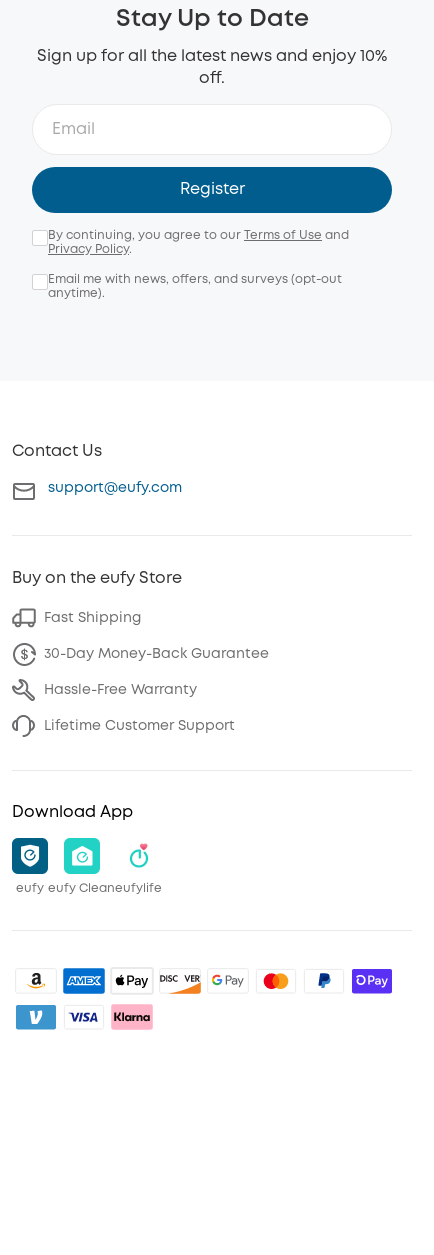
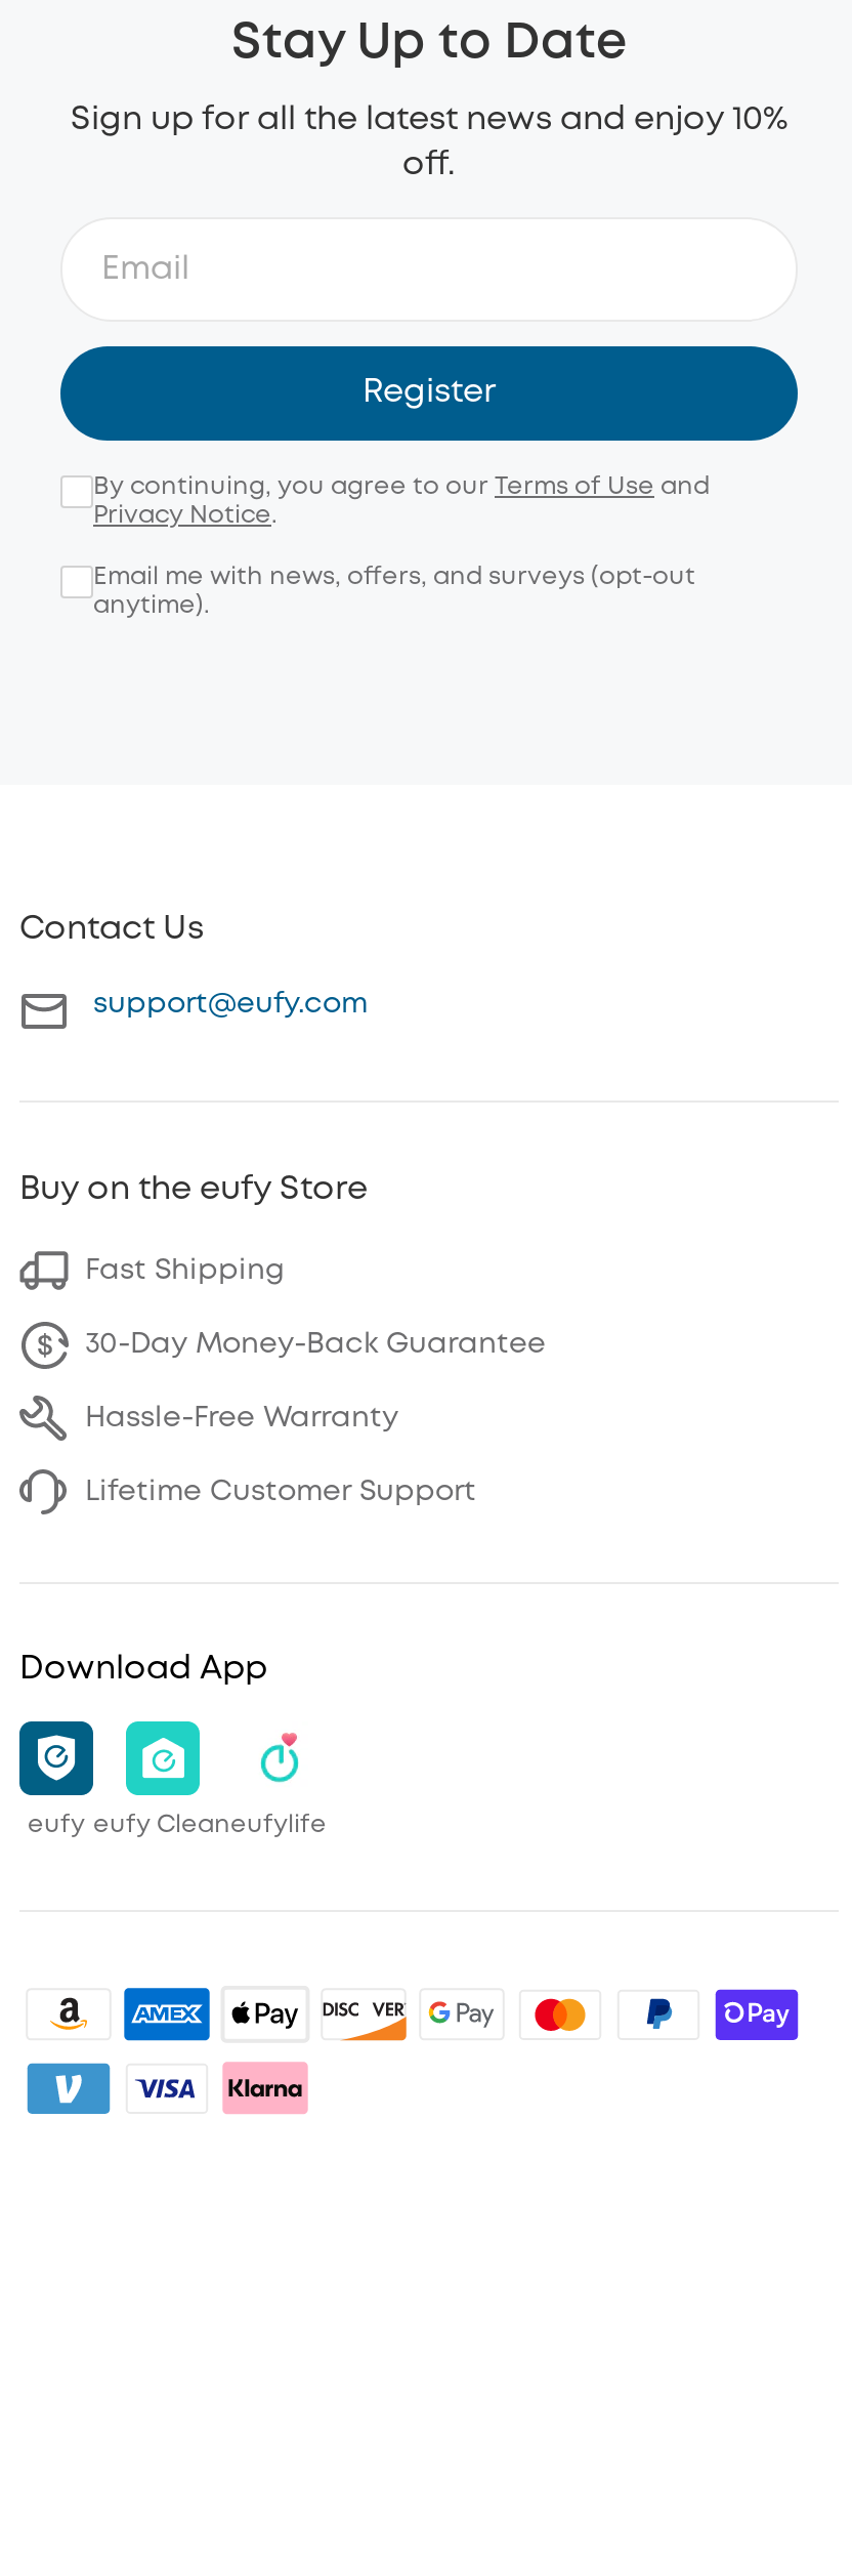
- Privacy Policy.
+ Privacy Notice.
